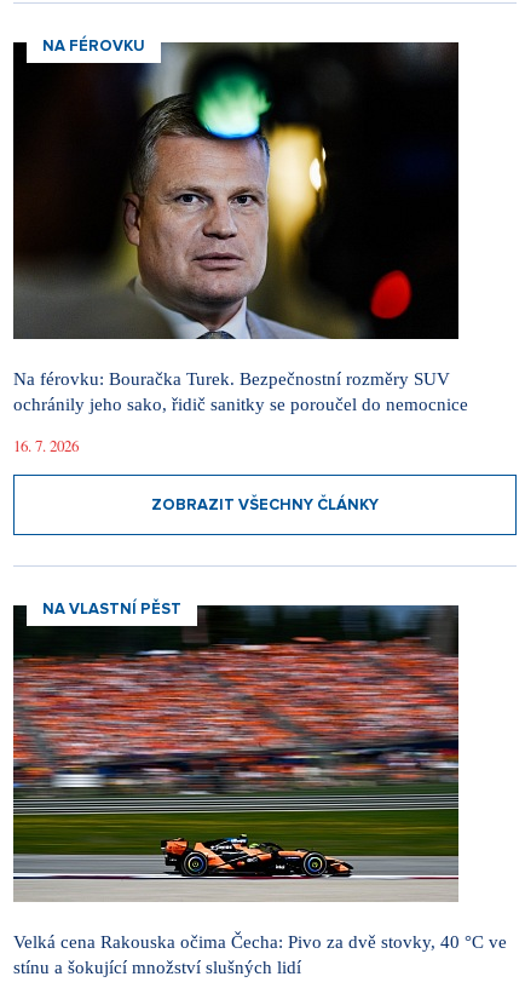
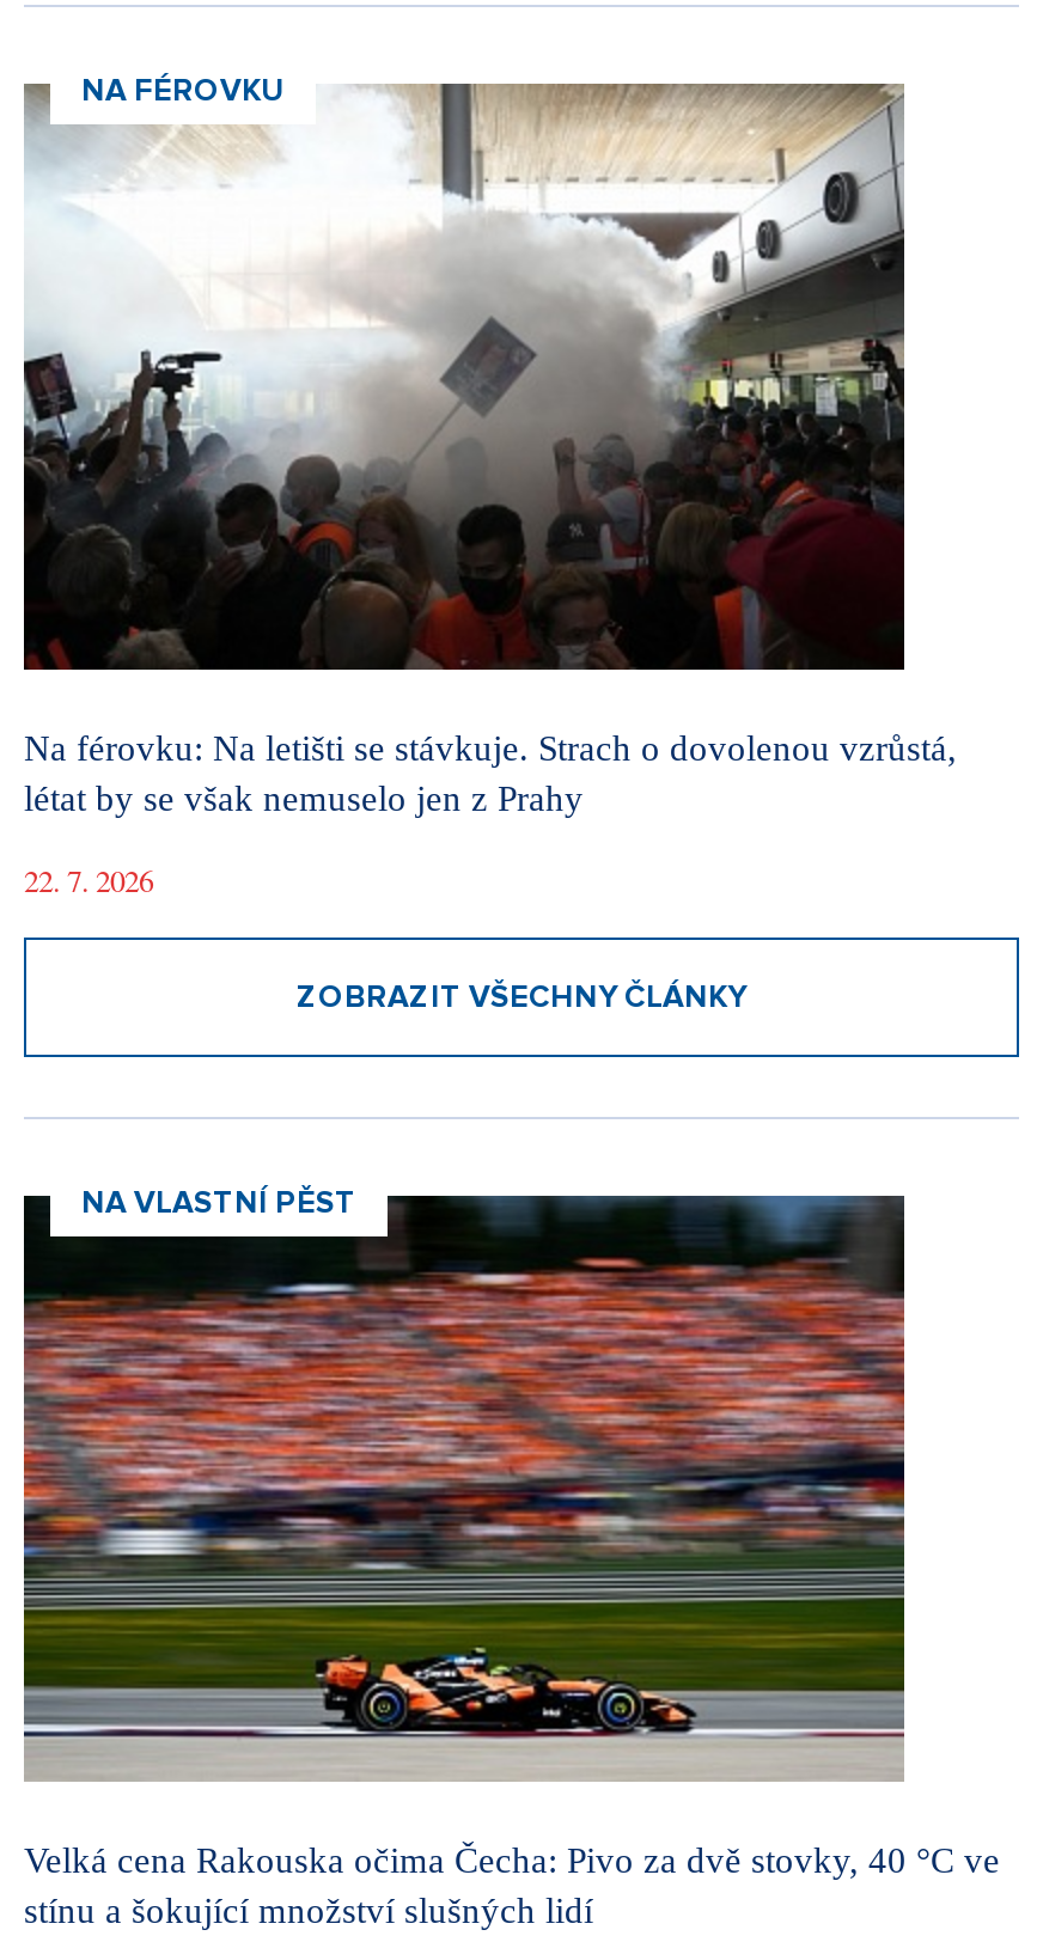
- [image]
- Na férovku: Bouračka Turek. Bezpečnostní rozměry SUV
- ochránily jeho sako, řidič sanitky se poroučel do nemocnice
+ [image]
+ Na férovku: Na letišti se stávkuje. Strach o dovolenou vzrůstá,
+ létat by se však nemuselo jen z Prahy

- 16. 7. 2026
+ 22. 7. 2026
